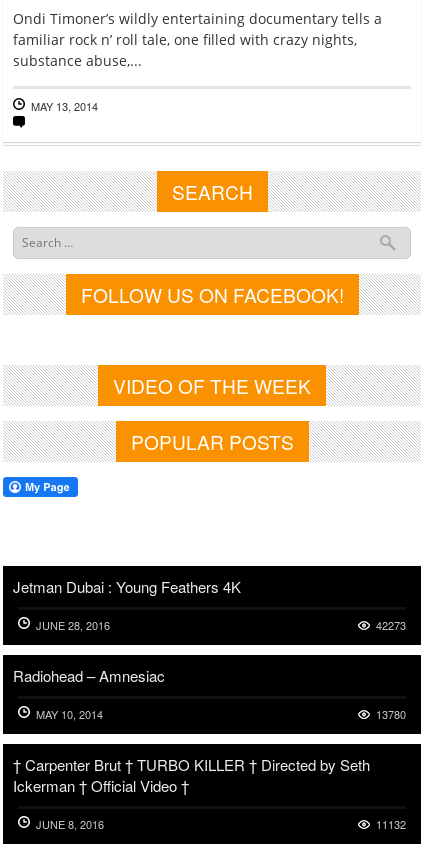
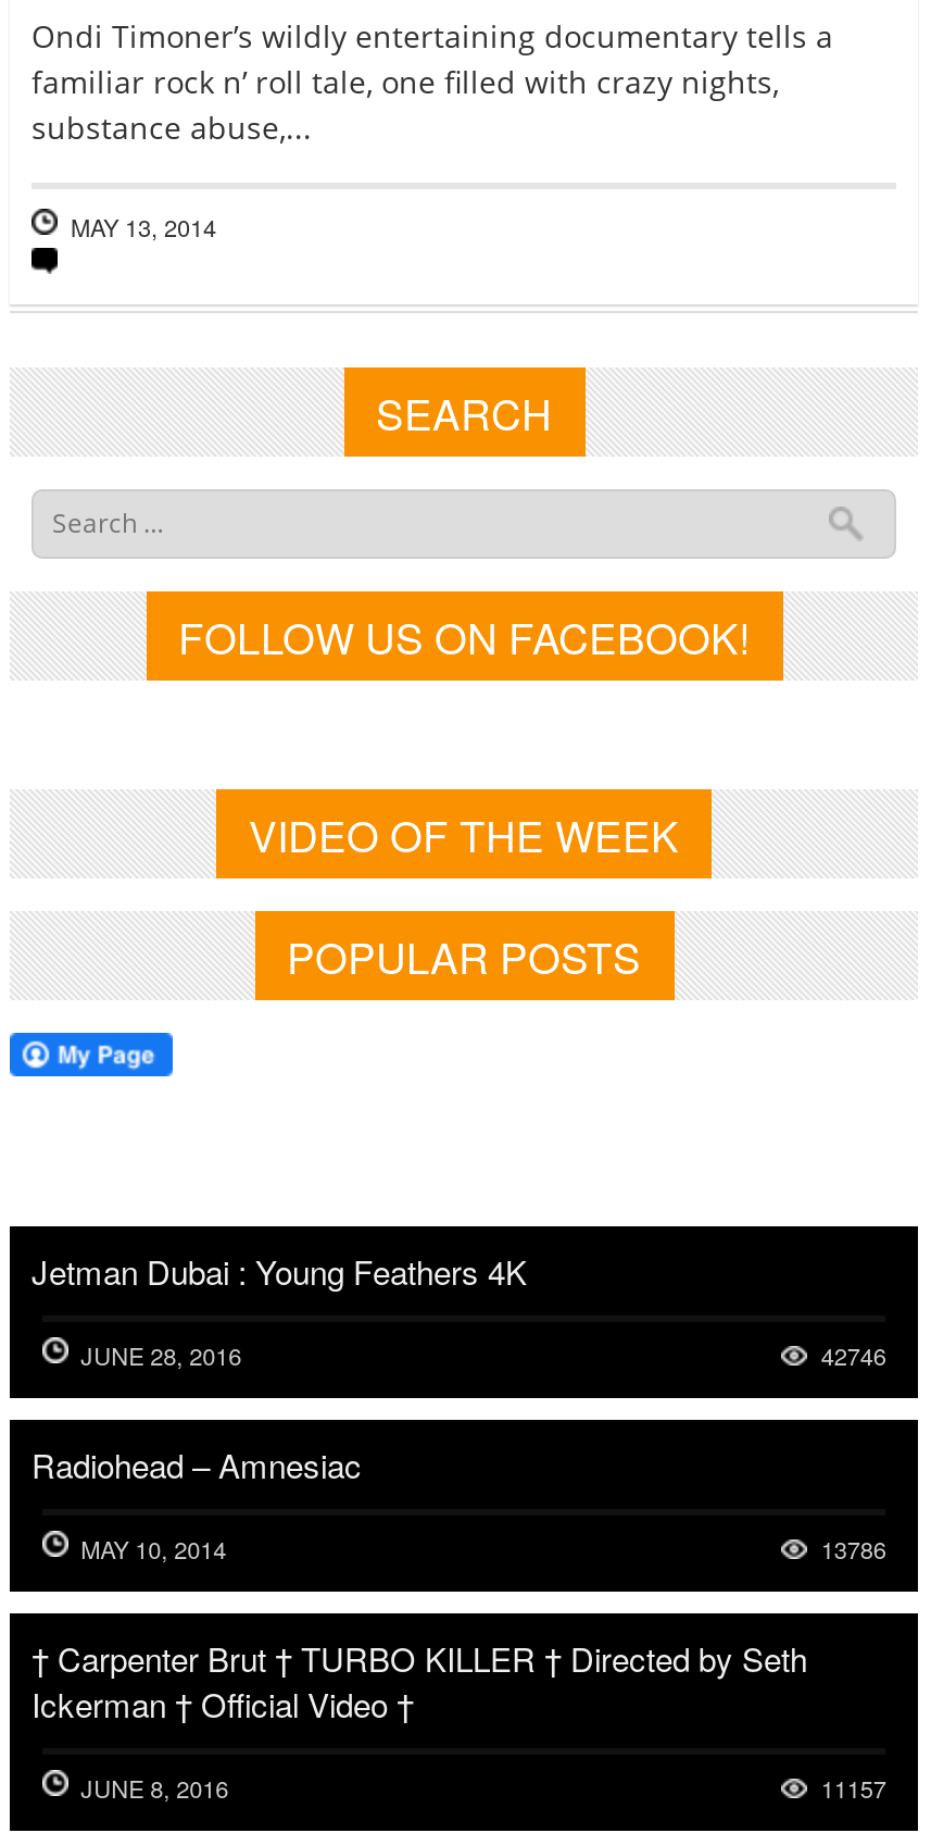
- 42273
+ 42746

- 13780
+ 13786

- 11132
+ 11157
